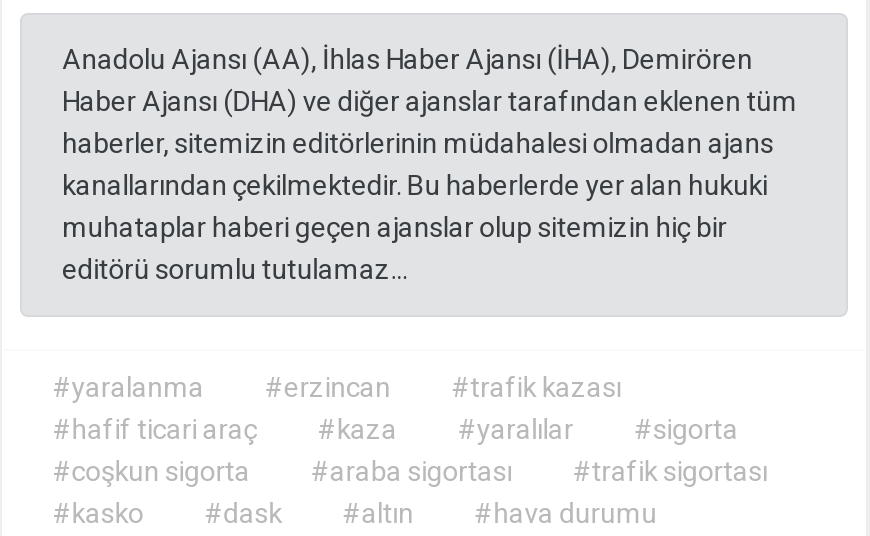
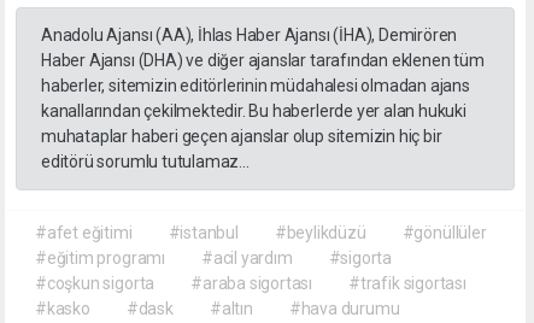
- #yaralanma
- #erzincan
- #trafik kazası
- #hafif ticari araç
- #kaza
- #yaralılar
+ #afet eğitimi
+ #istanbul
+ #beylikdüzü
+ #gönüllüler
+ #eğitim programı
+ #acil yardım
